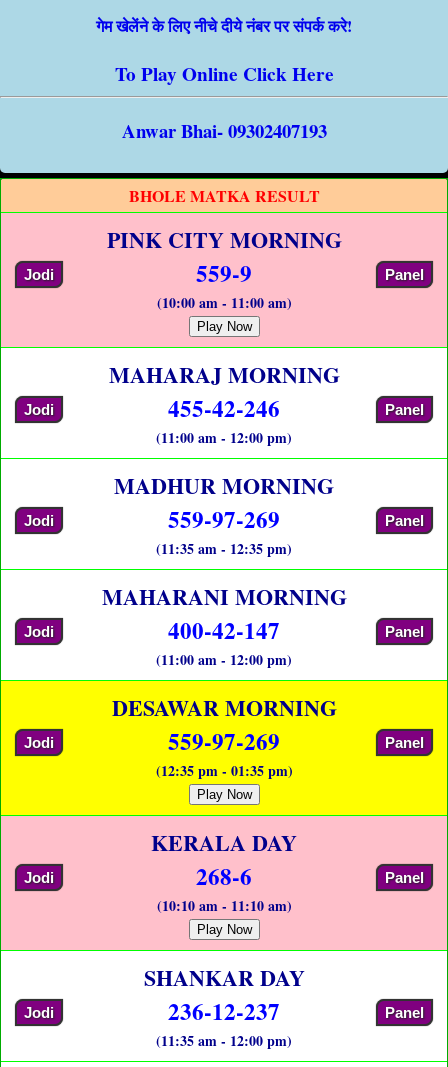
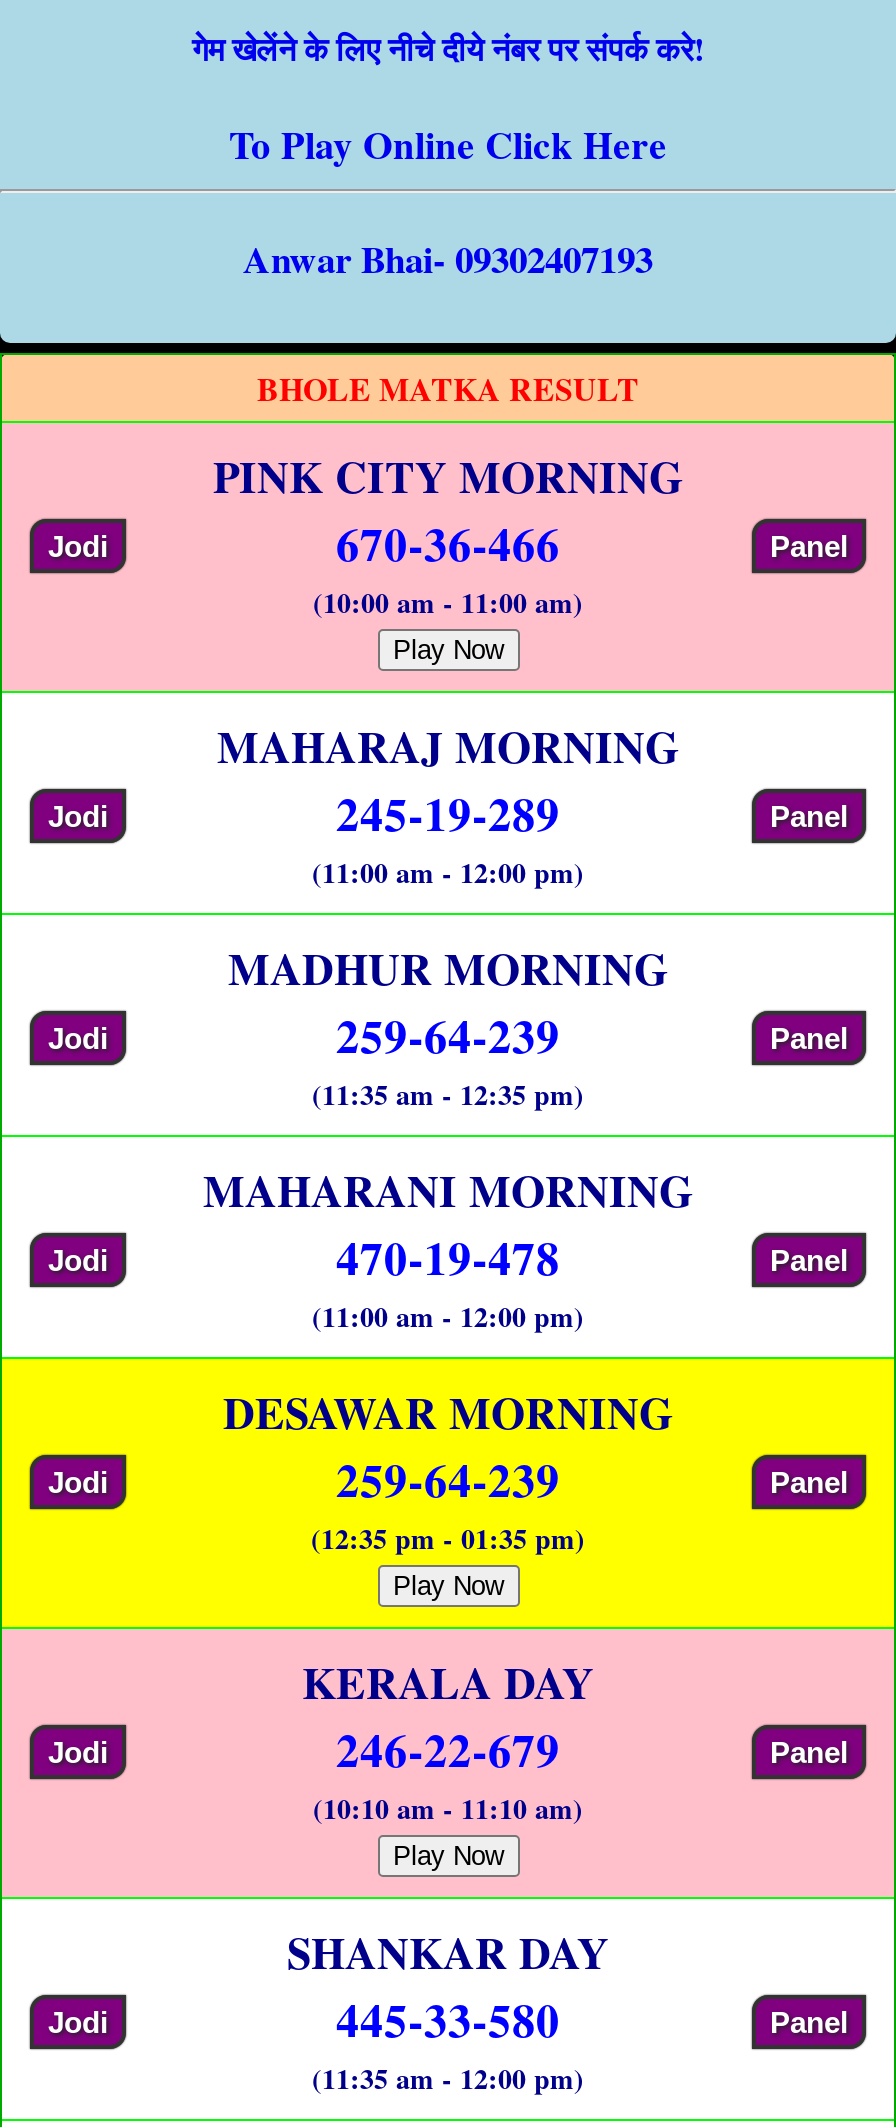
- 559-9
+ 670-36-466

- 455-42-246
+ 245-19-289

- 559-97-269
+ 259-64-239

- 400-42-147
+ 470-19-478

- 559-97-269
+ 259-64-239

- 268-6
+ 246-22-679

- 236-12-237
+ 445-33-580
